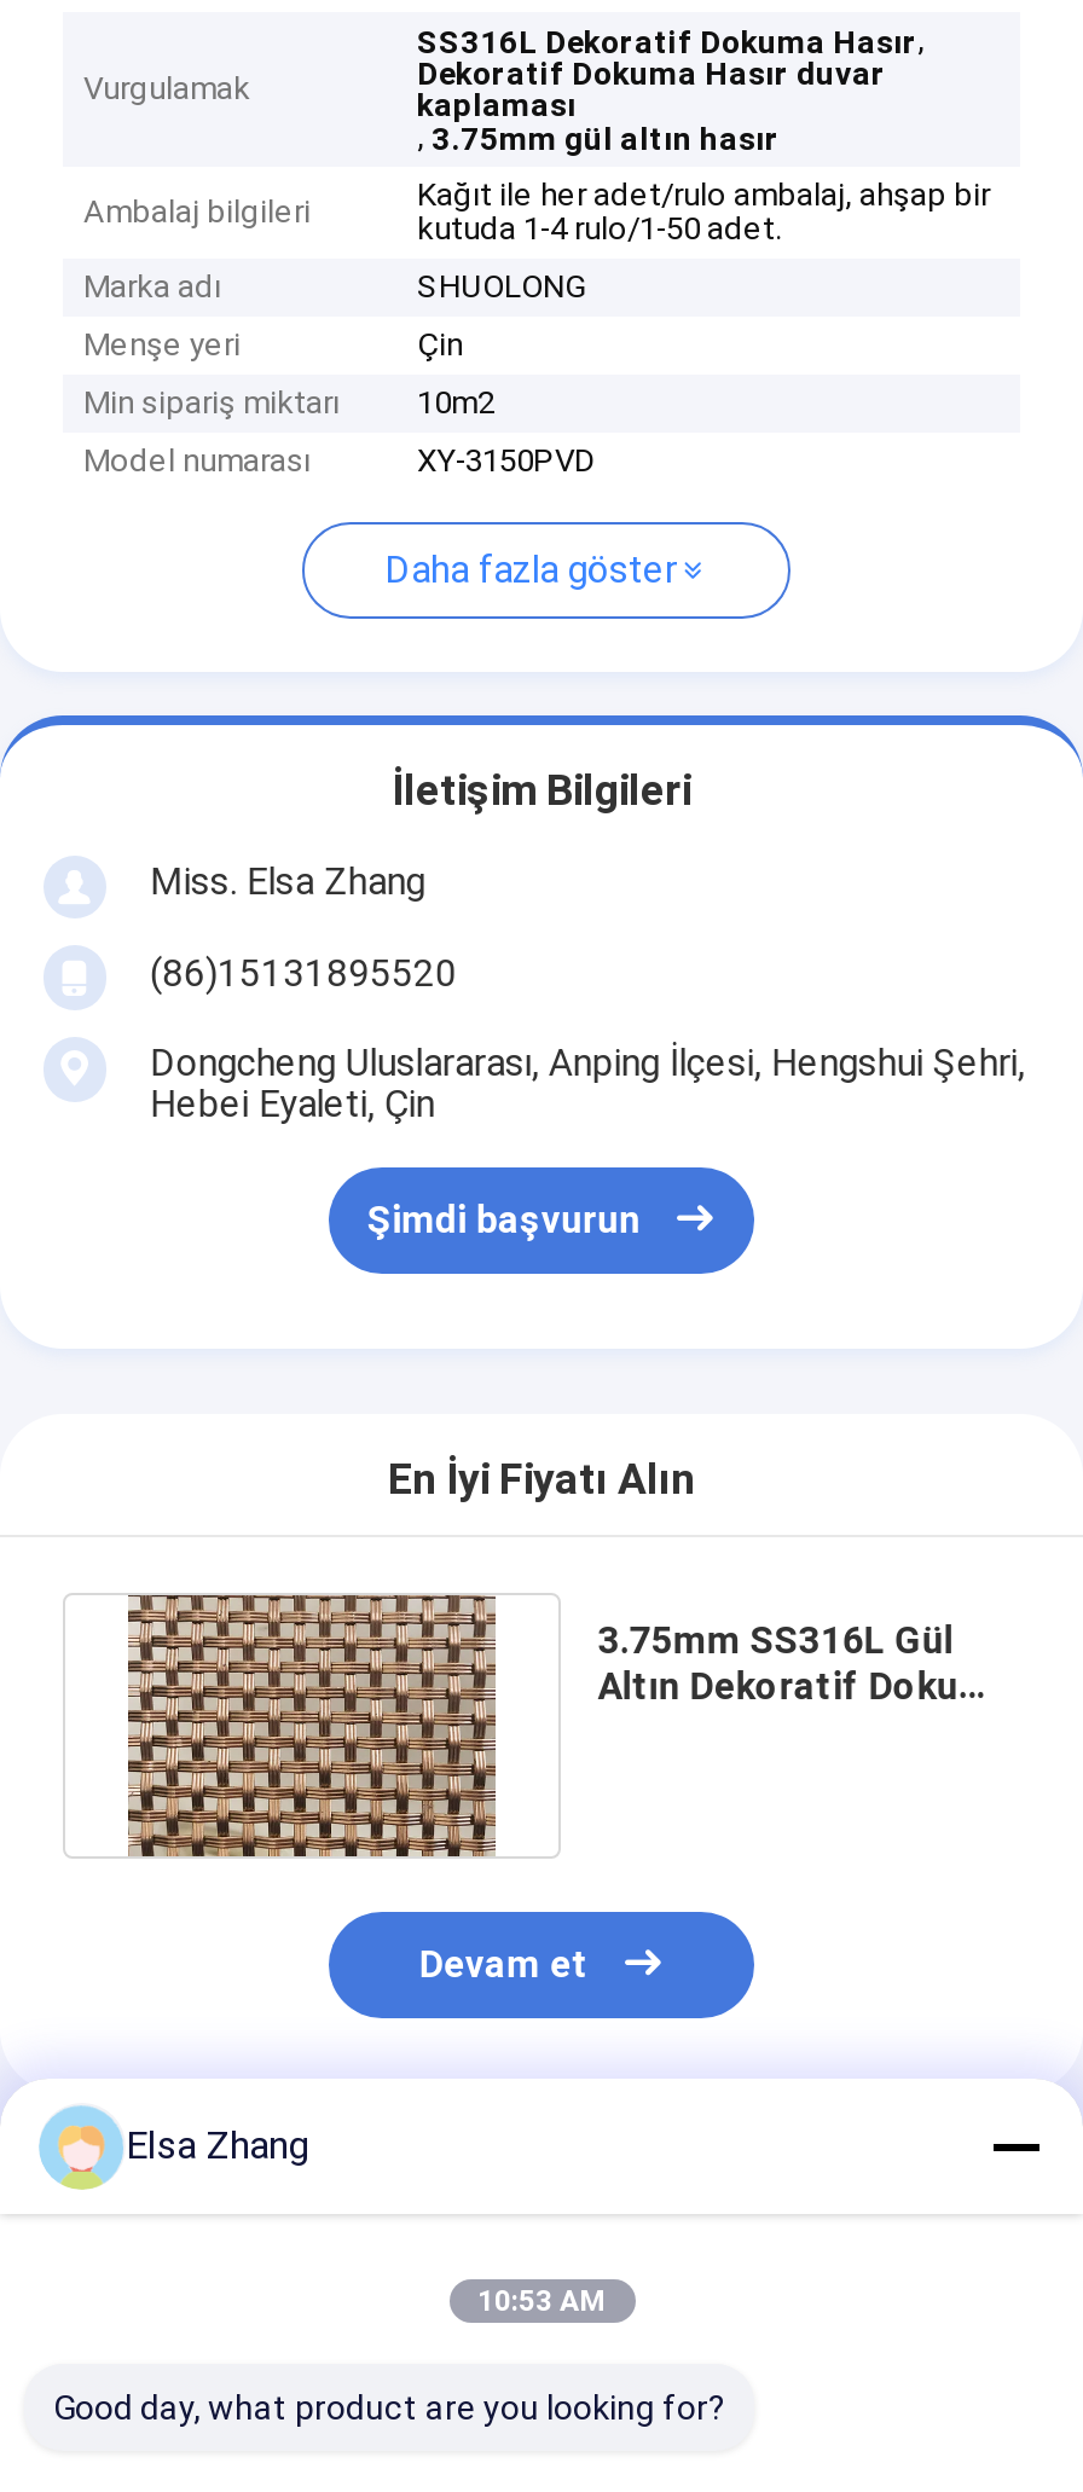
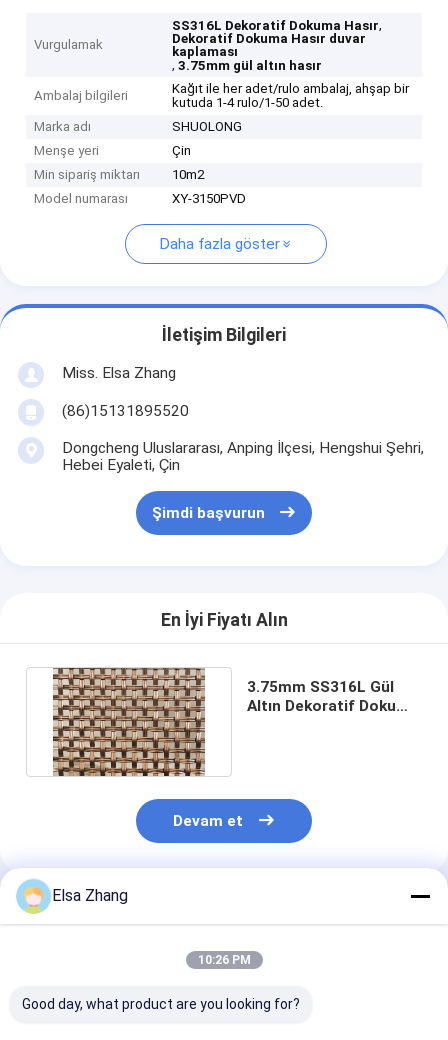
- 10:53 AM
+ 10:26 PM
